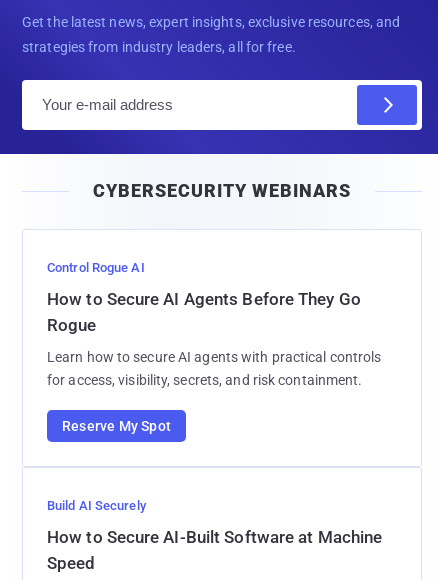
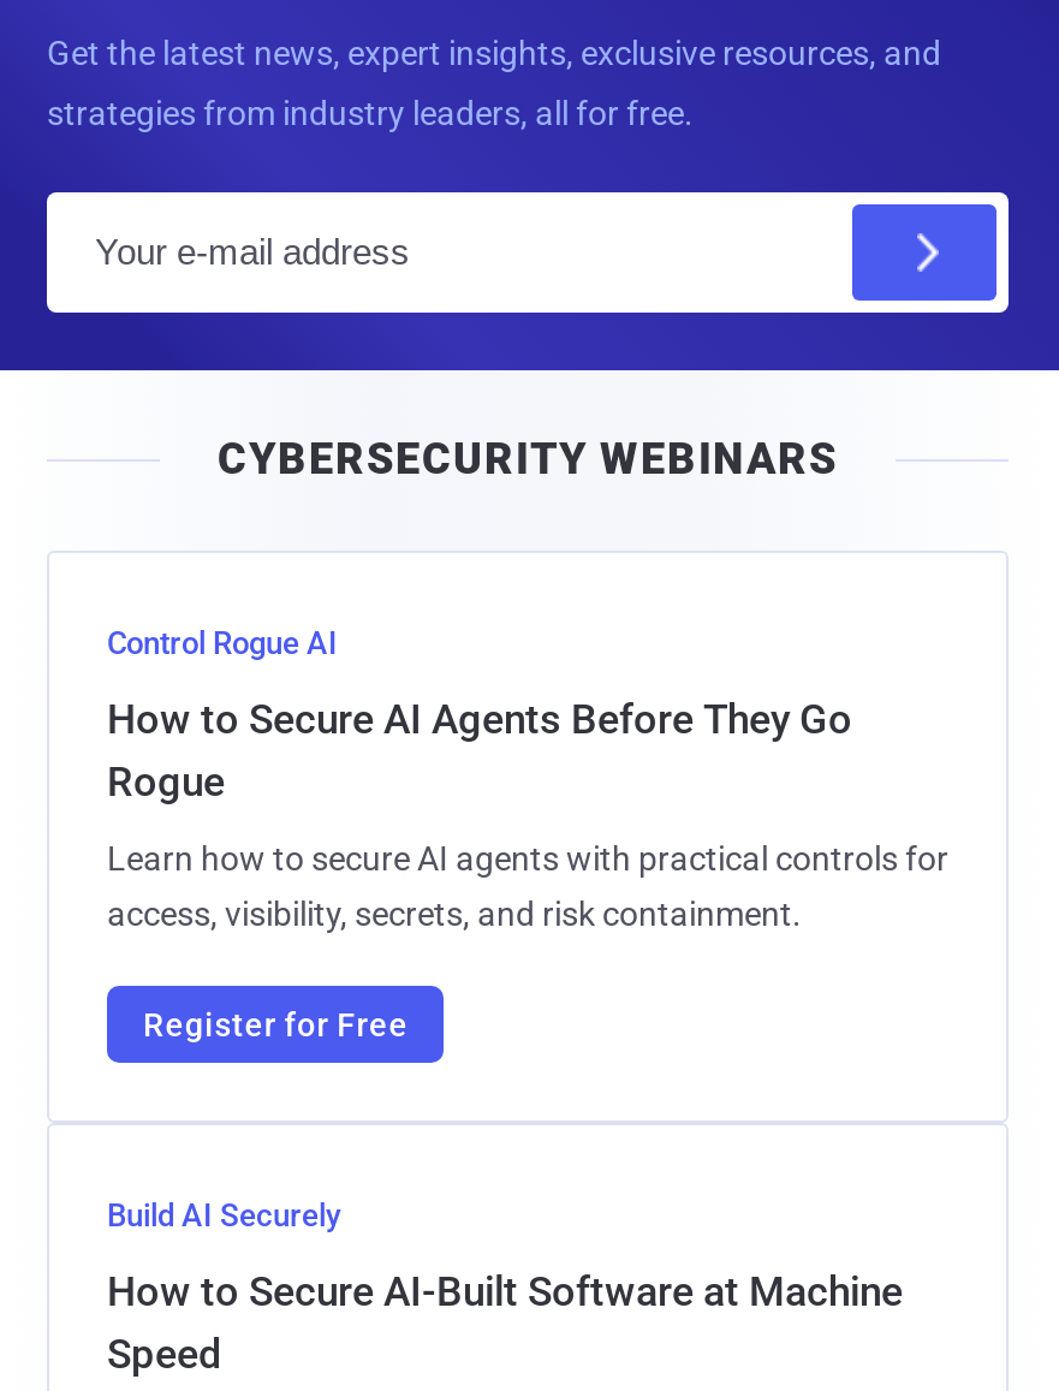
- Reserve My Spot
+ Register for Free
